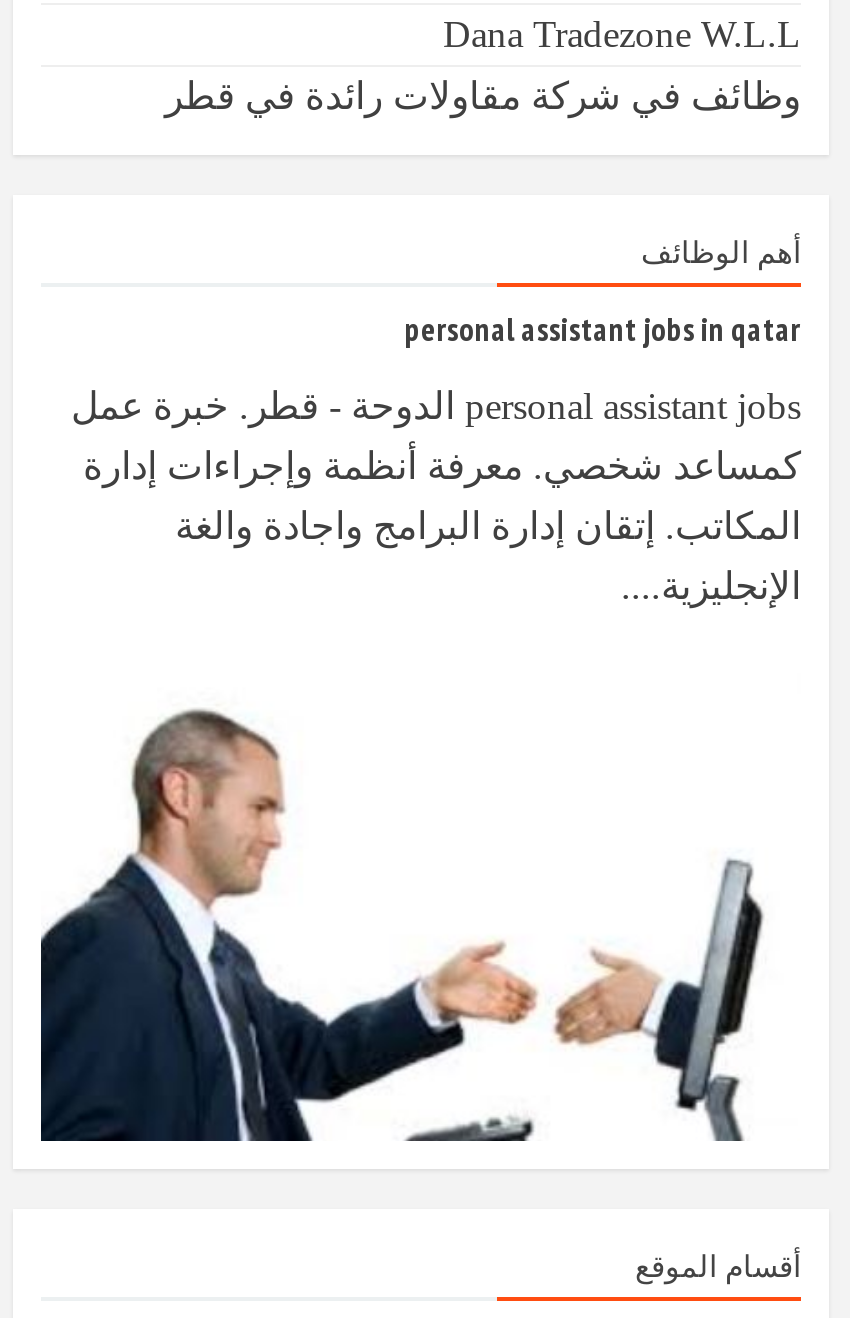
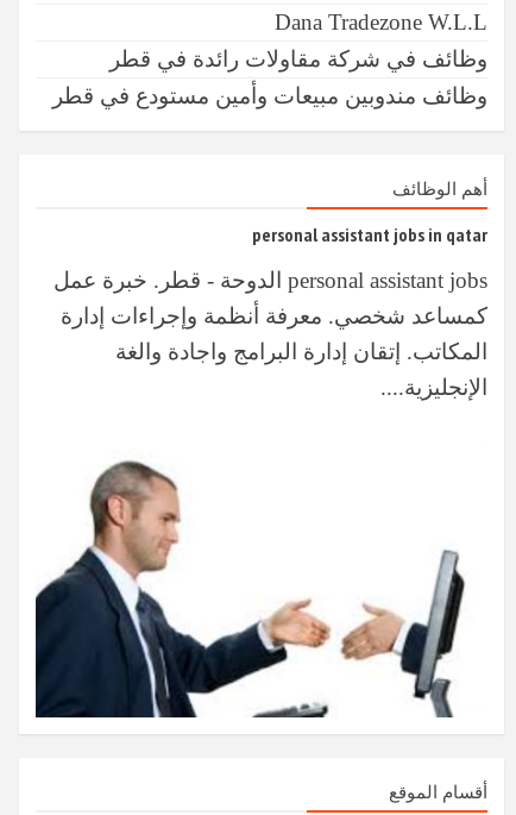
+ وظائف مندوبين مبيعات وأمين مستودع في قطر
